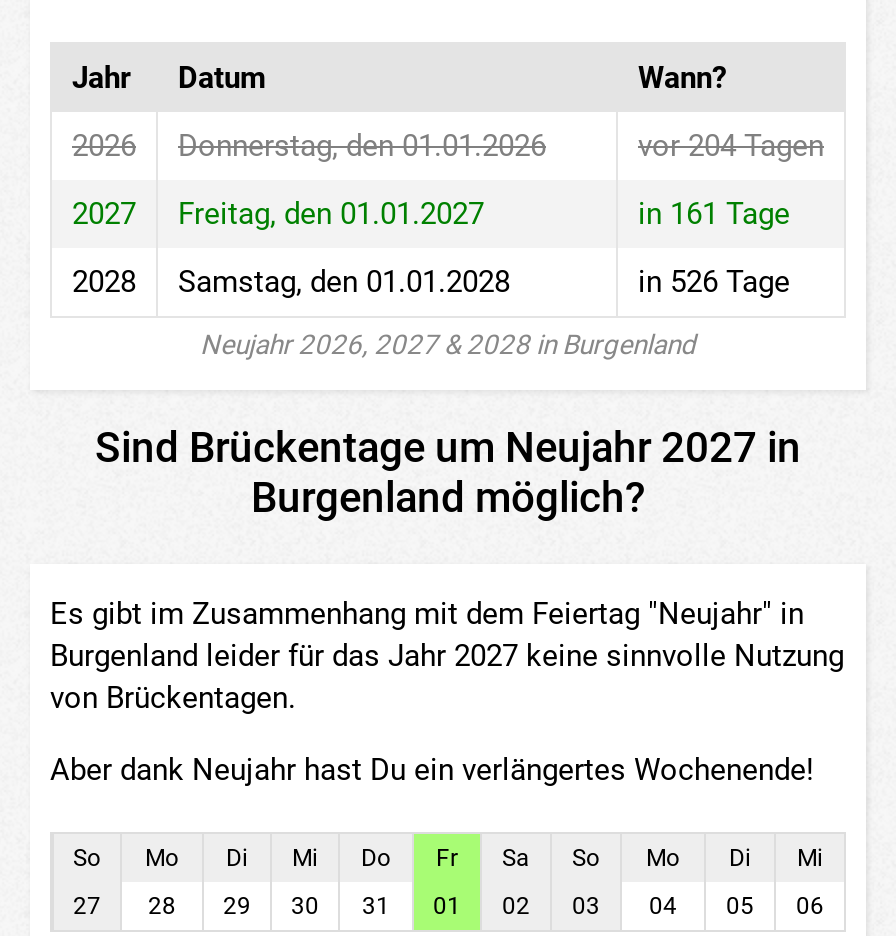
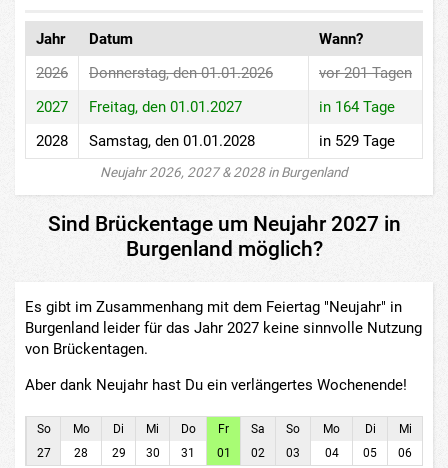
- vor 204 Tagen
+ vor 201 Tagen

- in 161 Tage
+ in 164 Tage

- in 526 Tage
+ in 529 Tage
